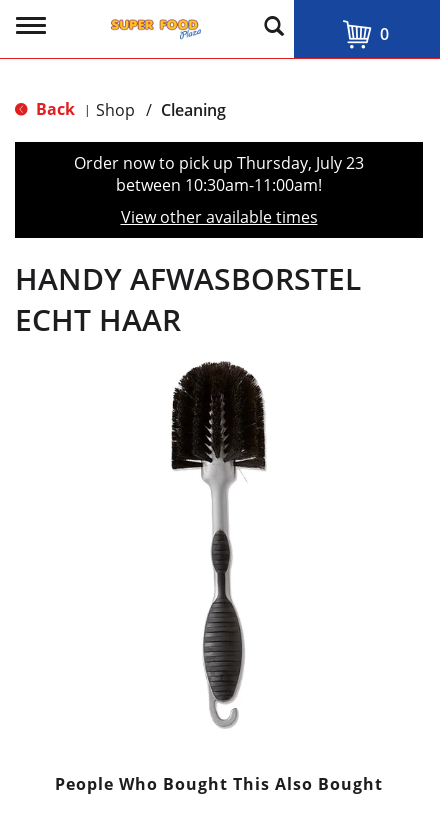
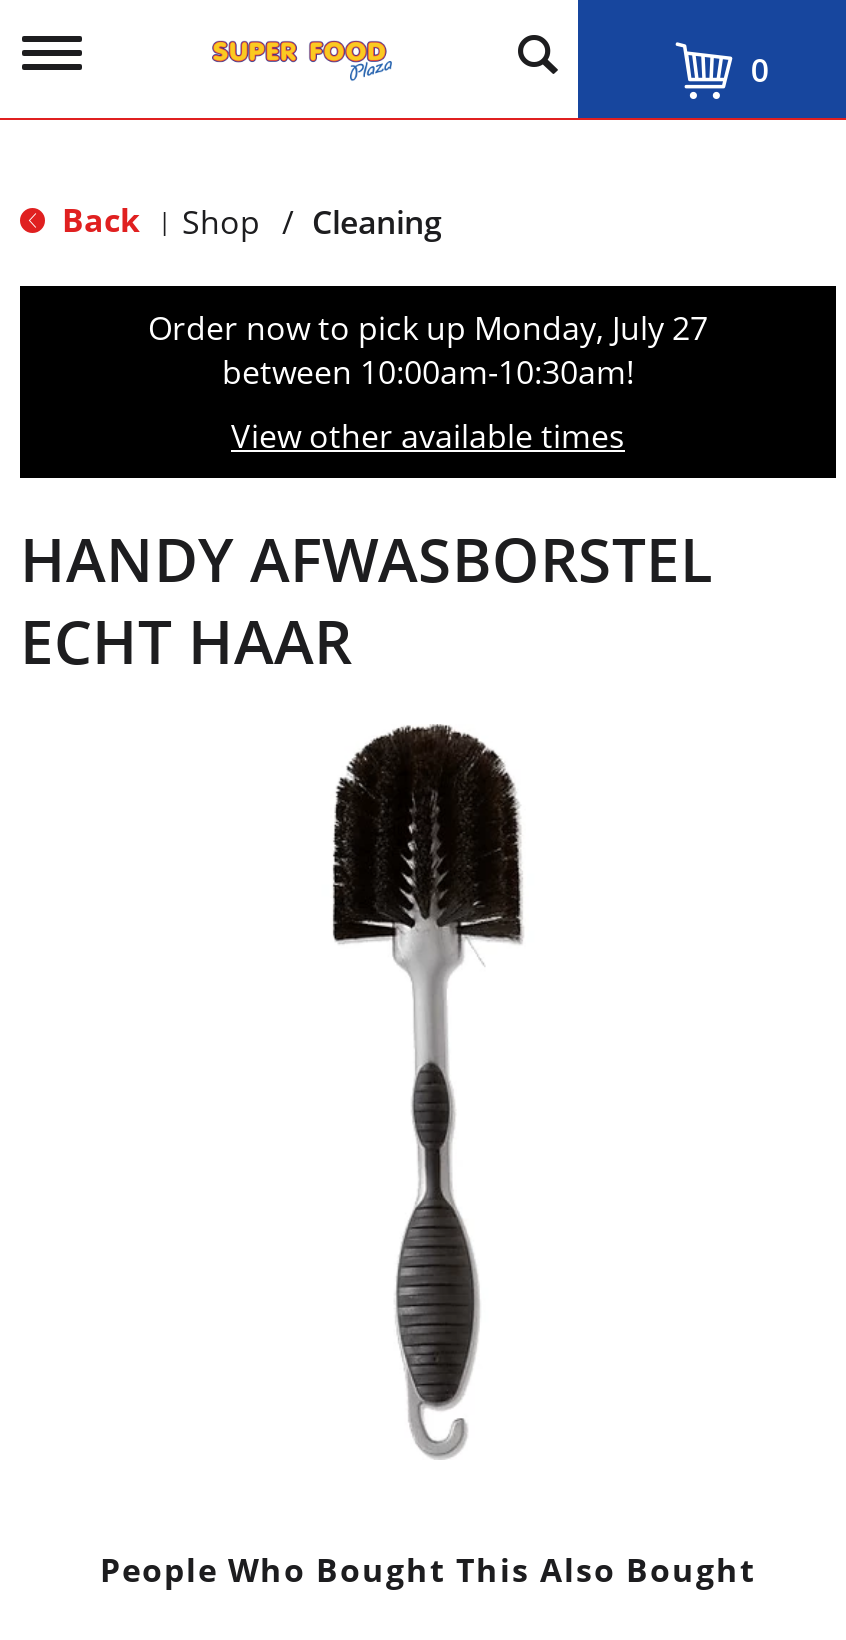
- Order now to pick up Thursday, July 23
+ Order now to pick up Monday, July 27

- between 10:30am-11:00am!
+ between 10:00am-10:30am!
